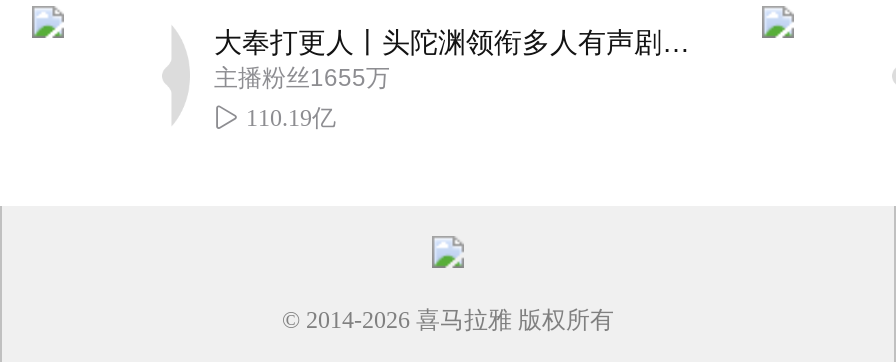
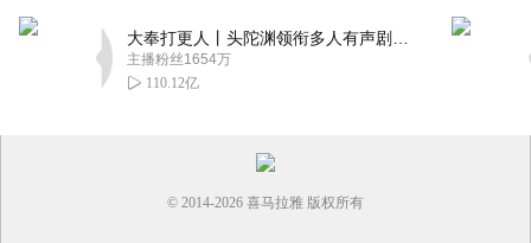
- 主播粉丝1655万
+ 主播粉丝1654万

- 110.19亿
+ 110.12亿
